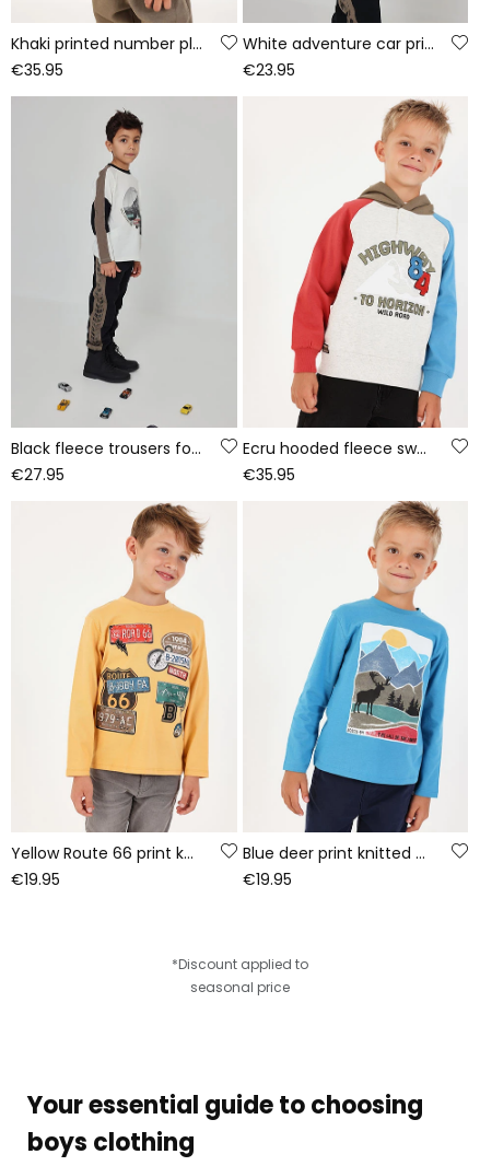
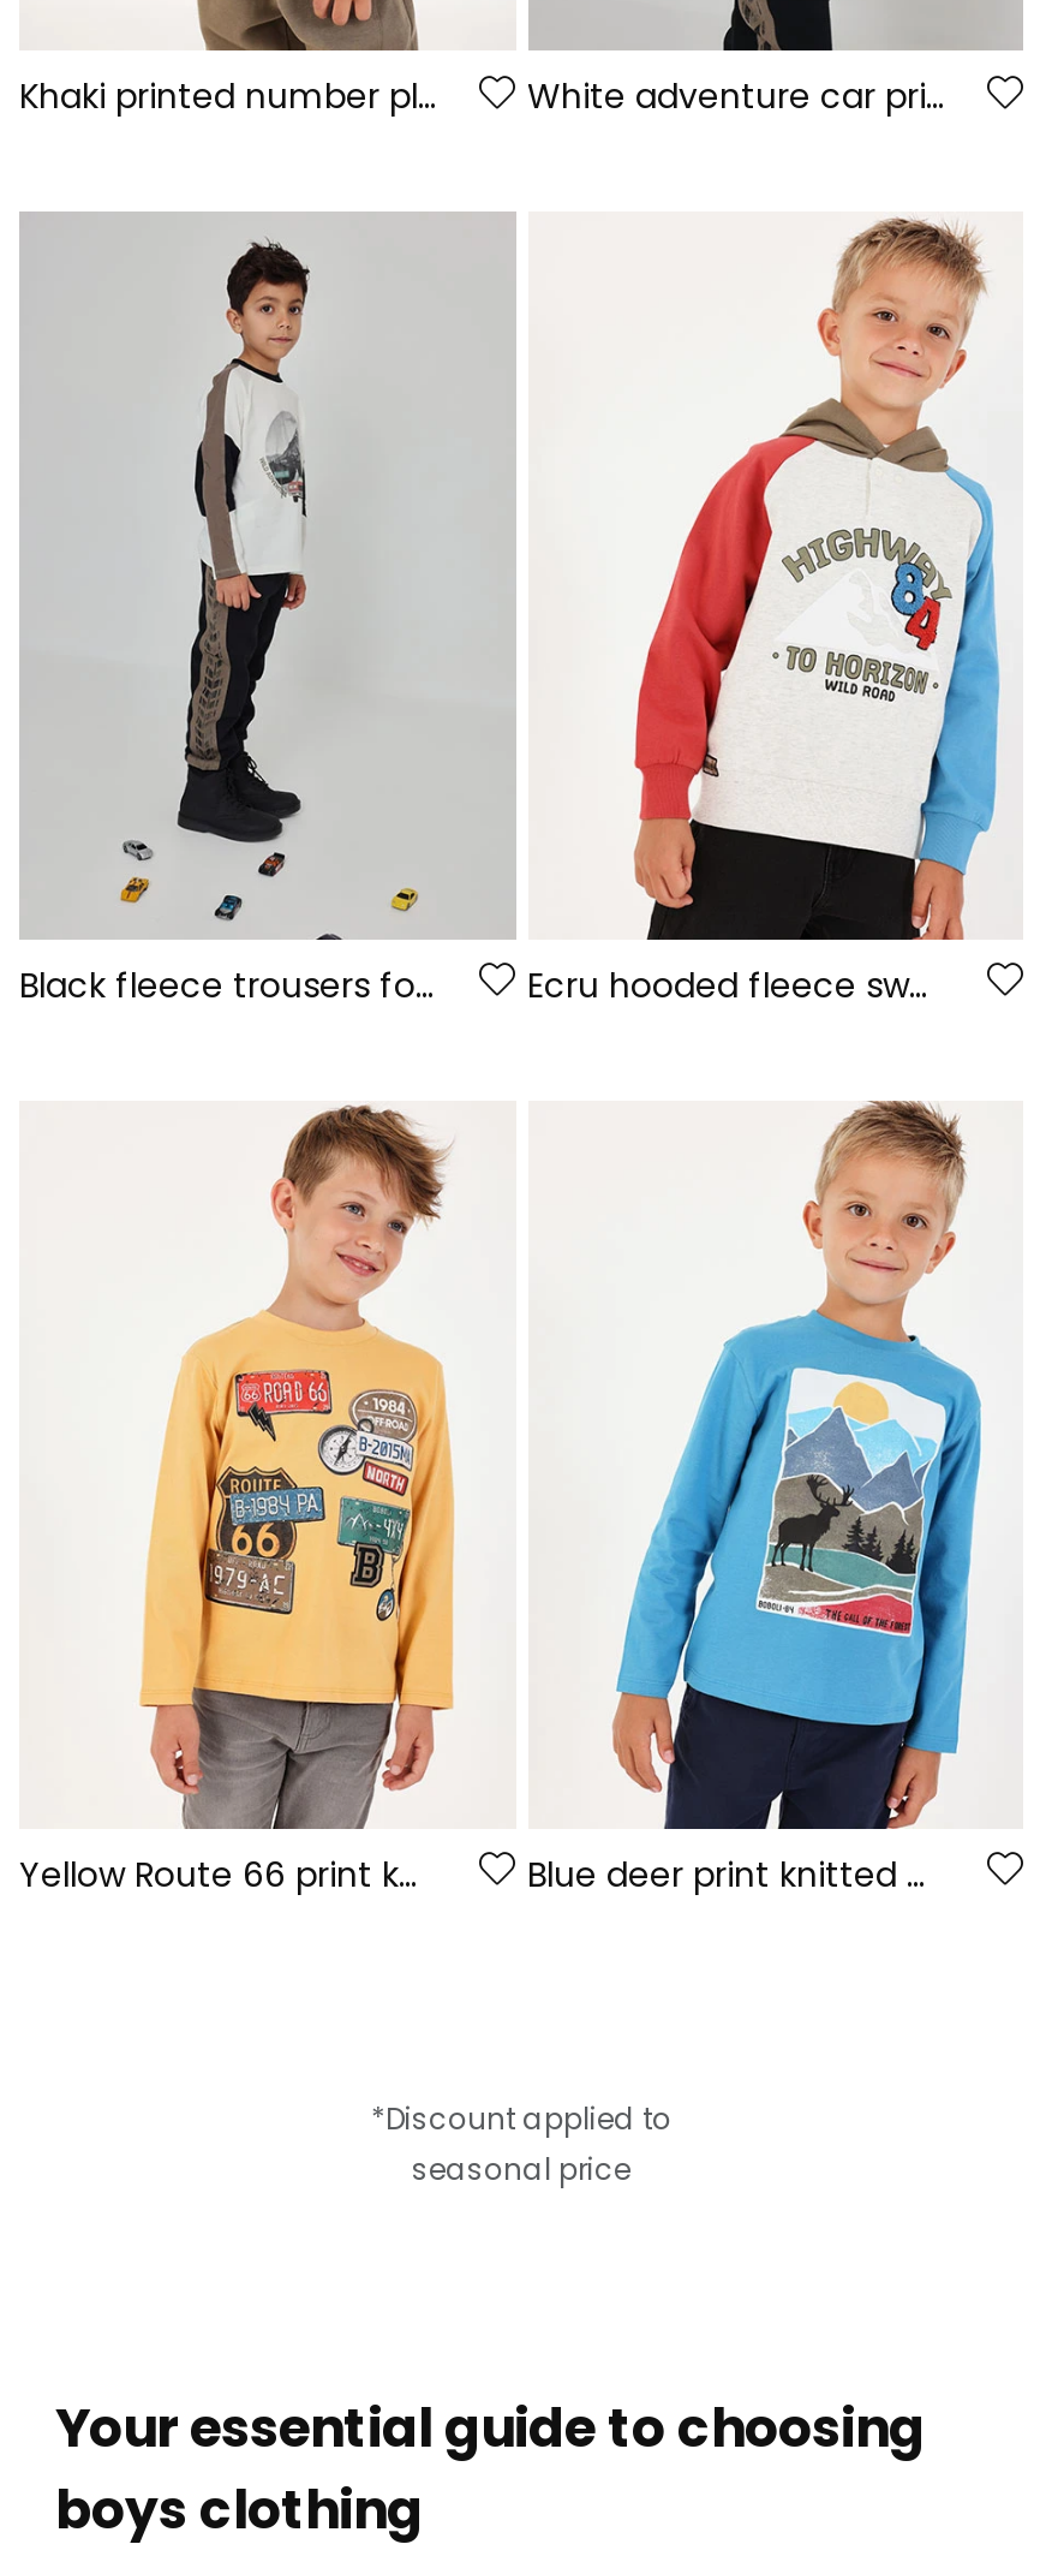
- €35.95

- €23.95

- €27.95

- €35.95

- €19.95

- €19.95
